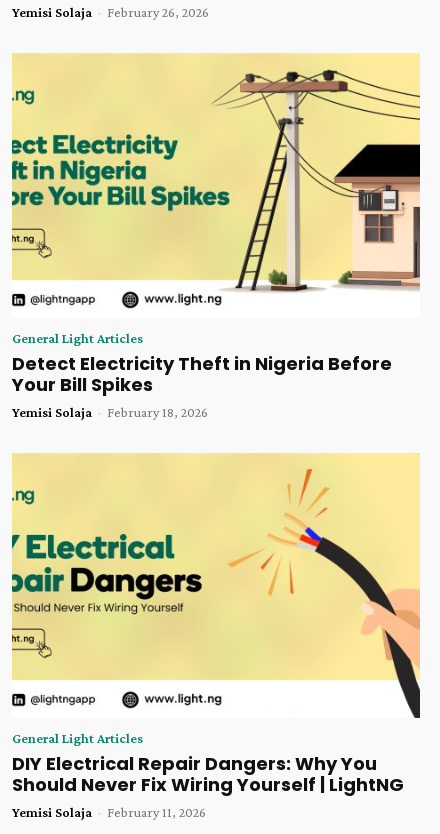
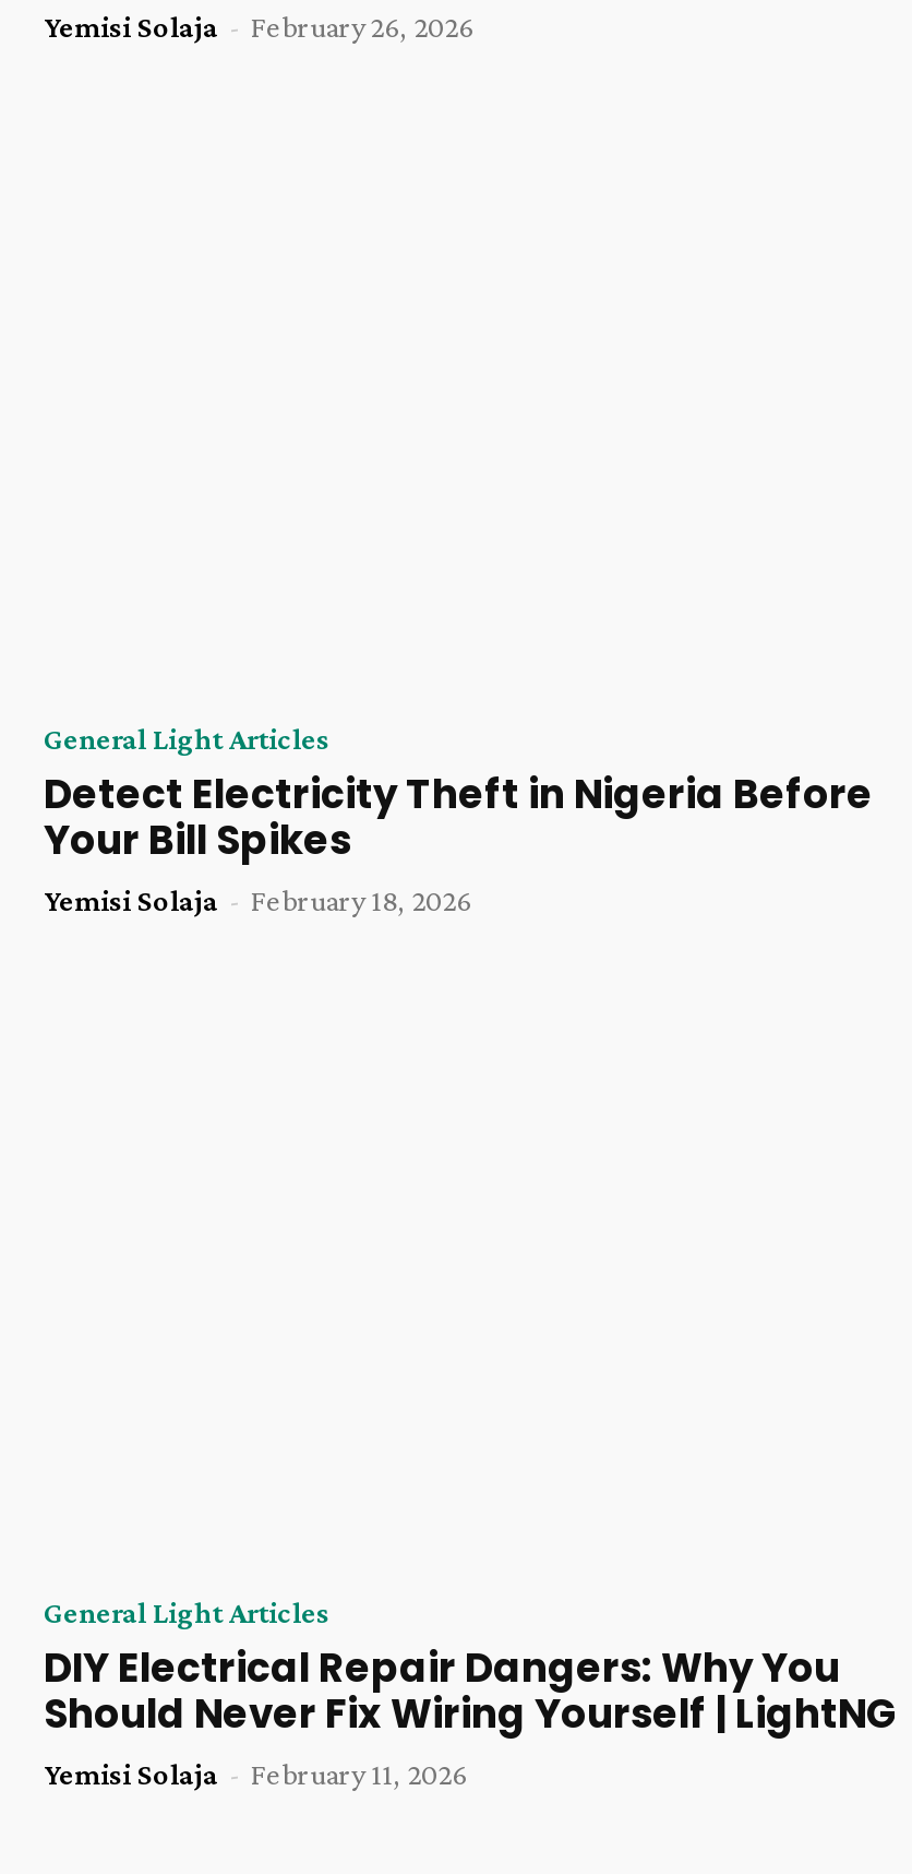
- [image]

- [image]
